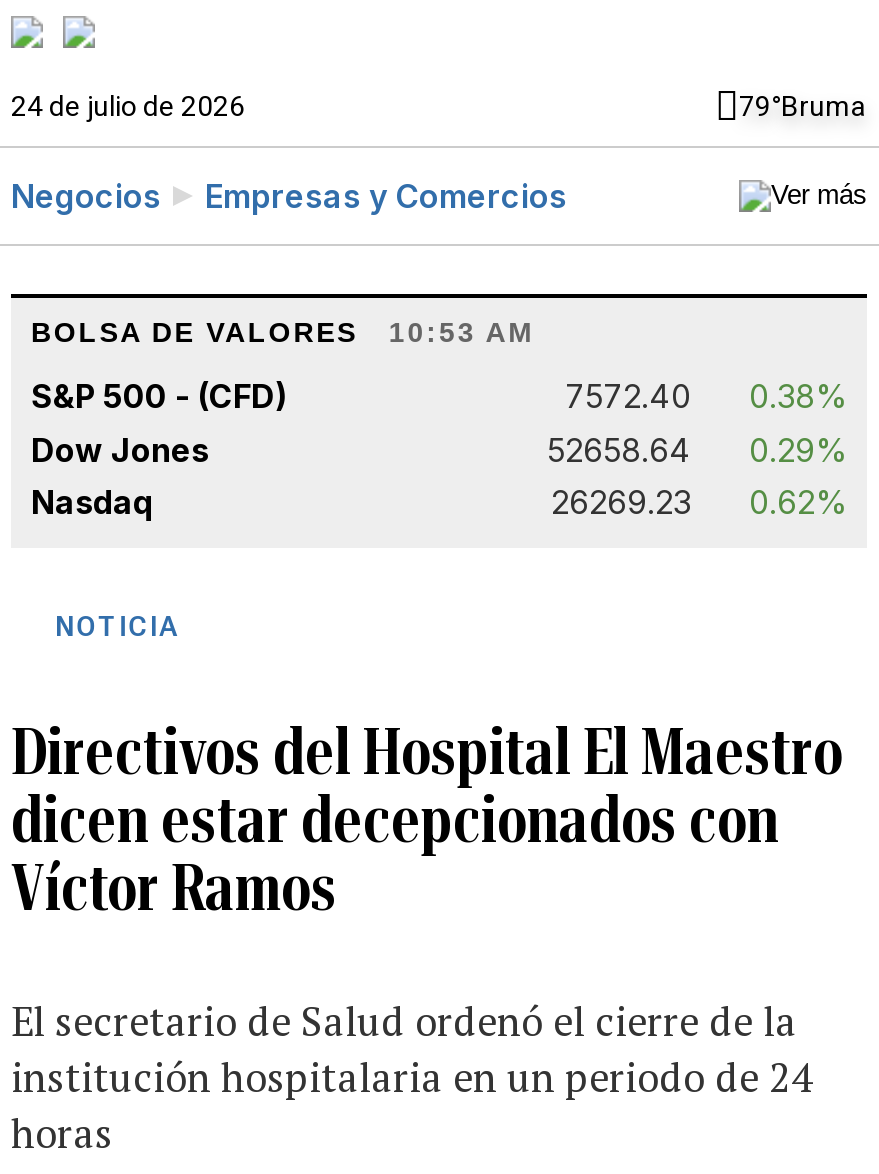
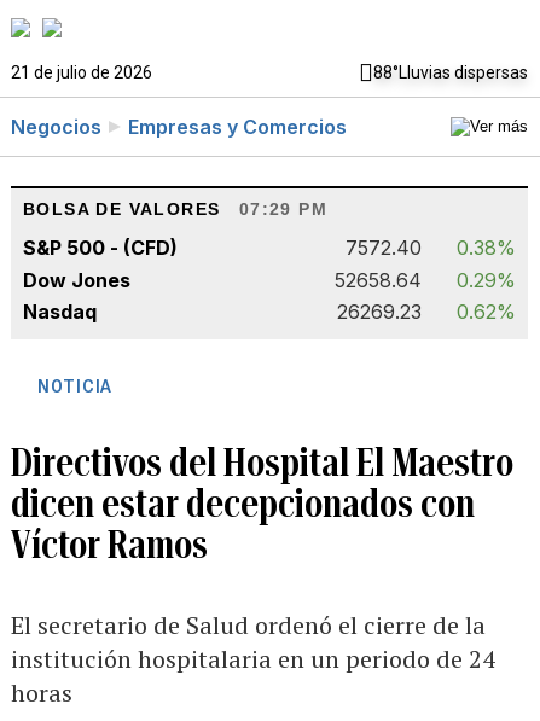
- 24 de julio de 2026
- 79°Bruma
+ 21 de julio de 2026
+ 88°Lluvias dispersas

- BOLSA DE VALORES 10:53 AM
+ BOLSA DE VALORES 07:29 PM
